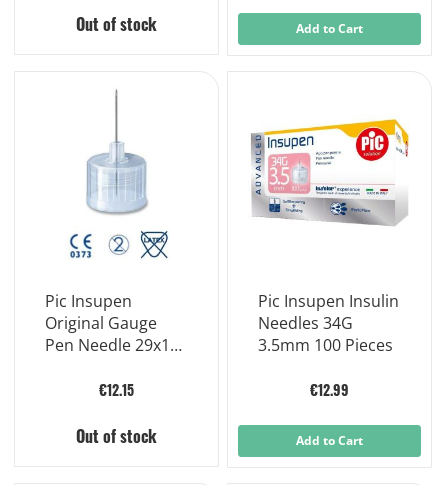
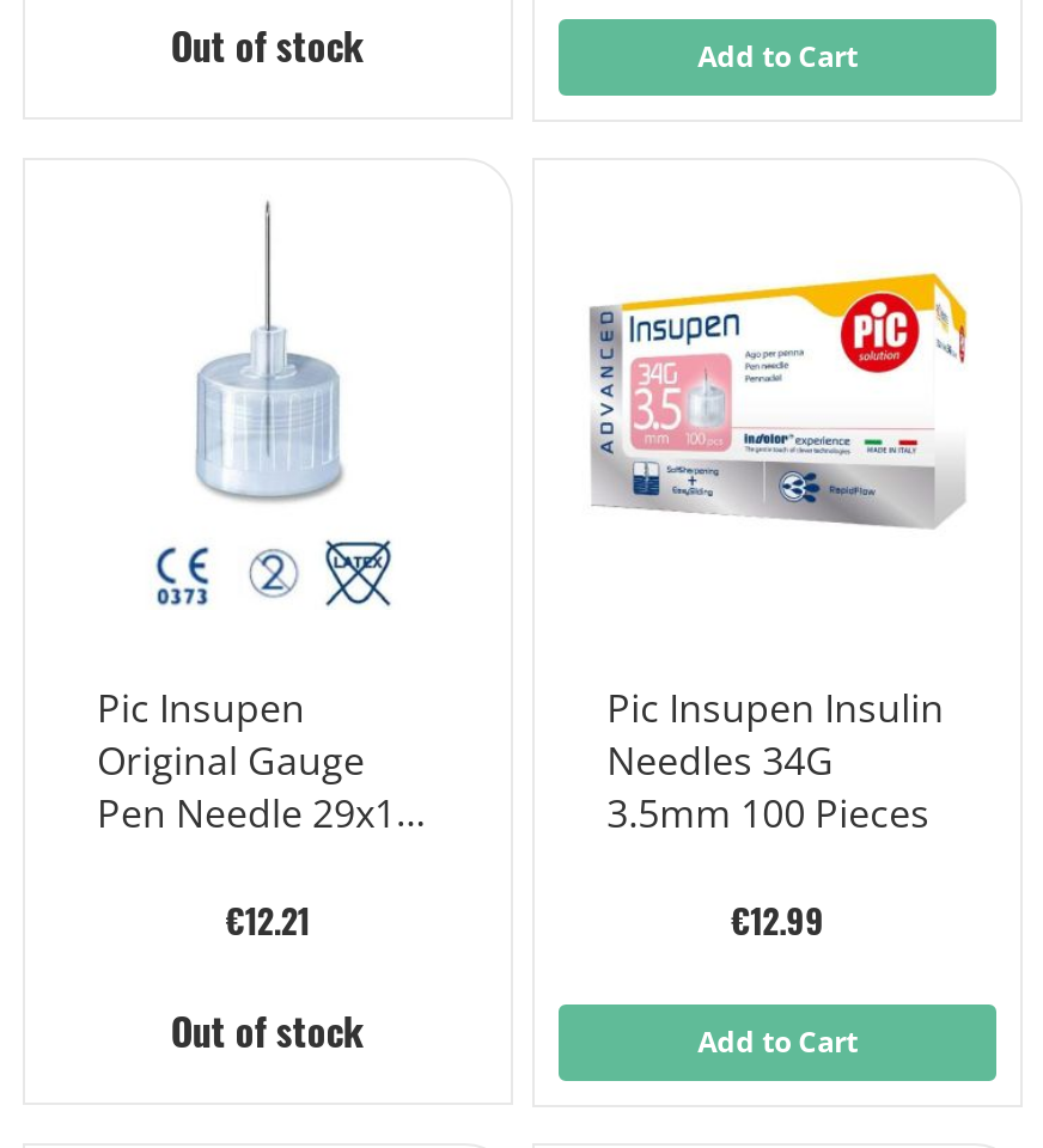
- €12.15
+ €12.21
